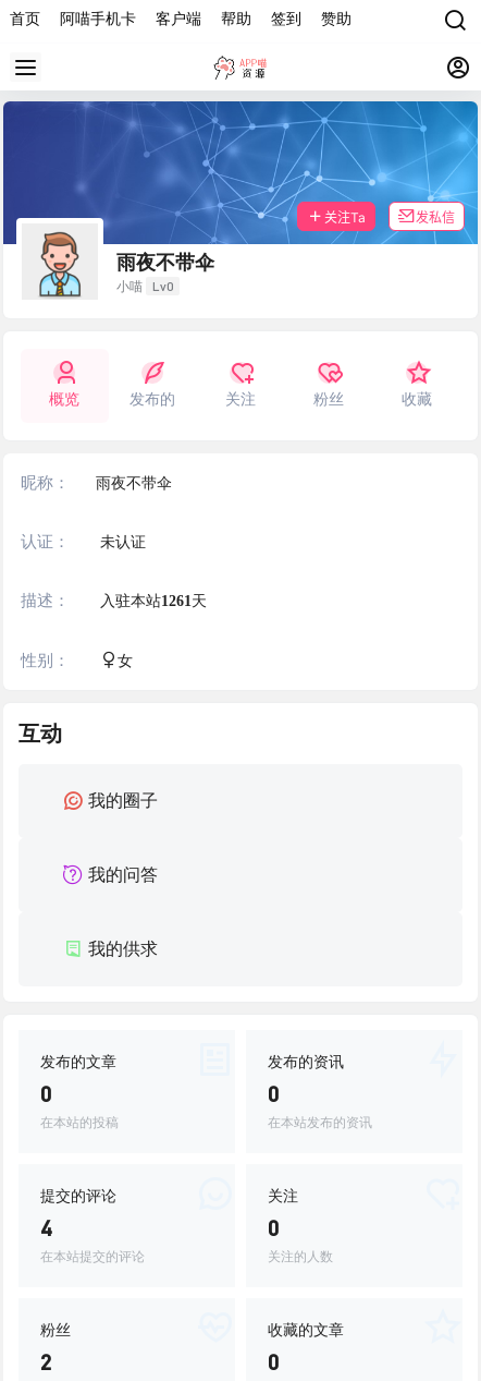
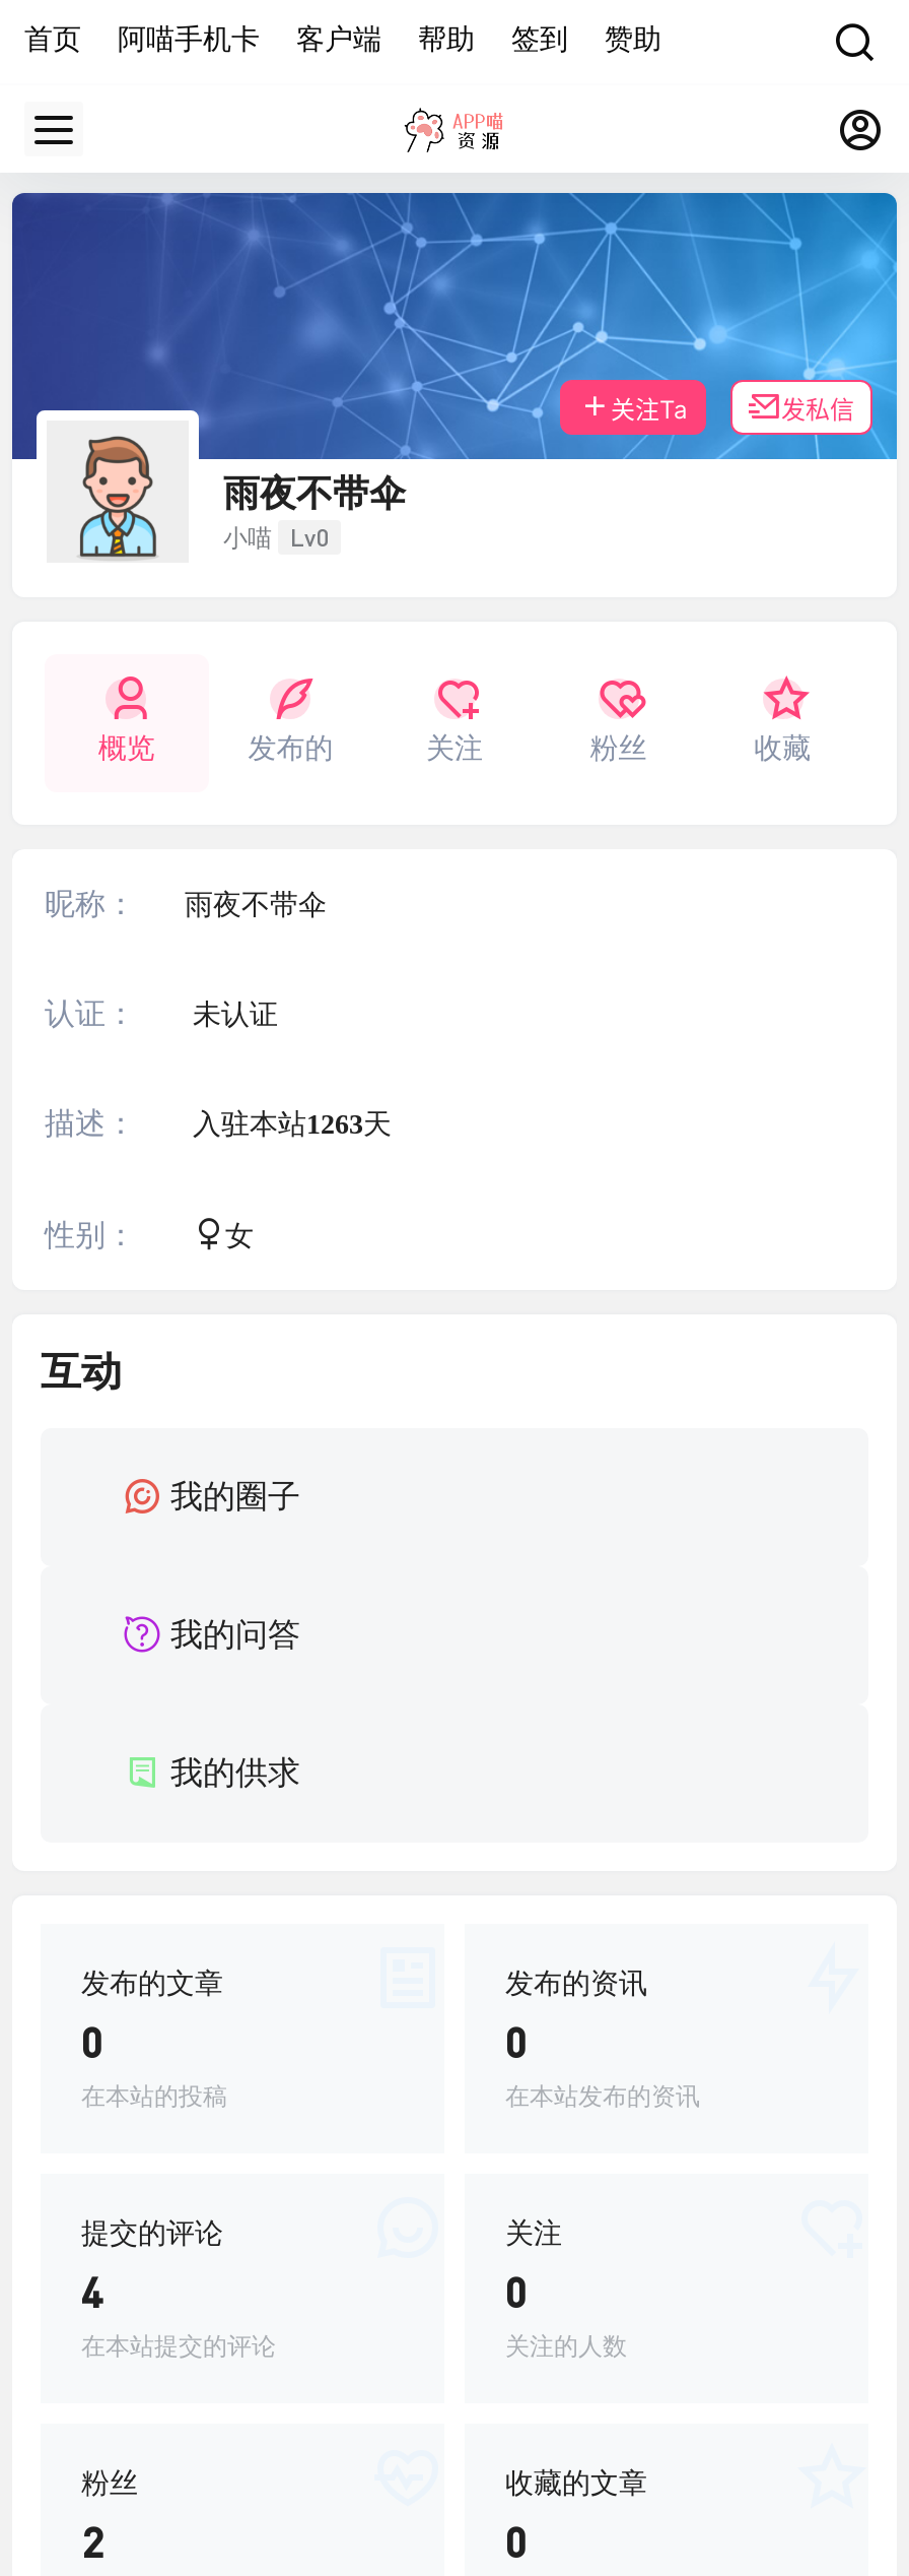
- 描述： 入驻本站1261天
+ 描述： 入驻本站1263天
